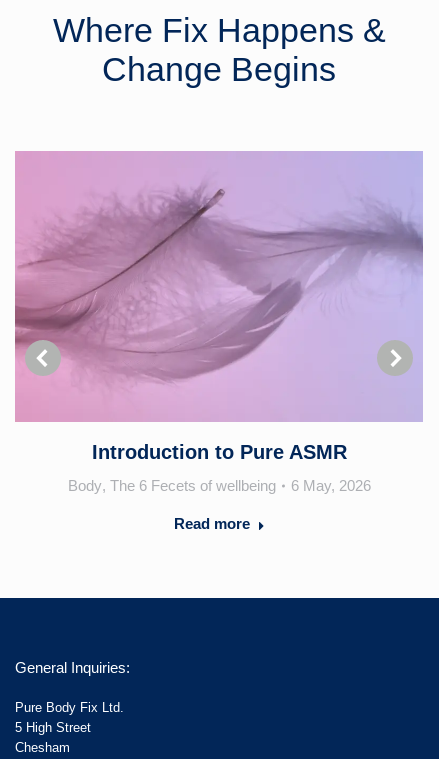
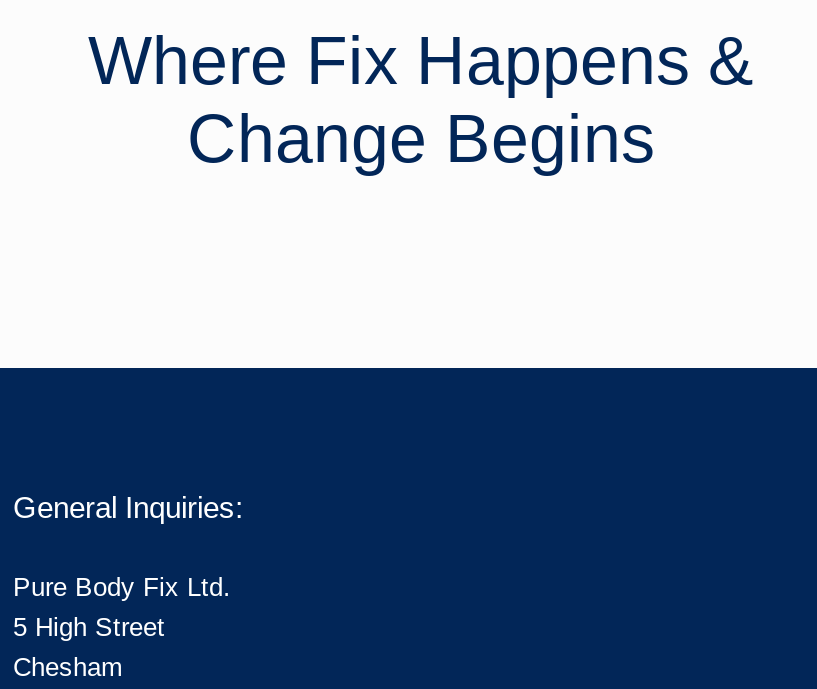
- [image]
- Introduction to Pure ASMR
- Body, The 6 Fecets of wellbeing
- 6 May, 2026
- Read more
